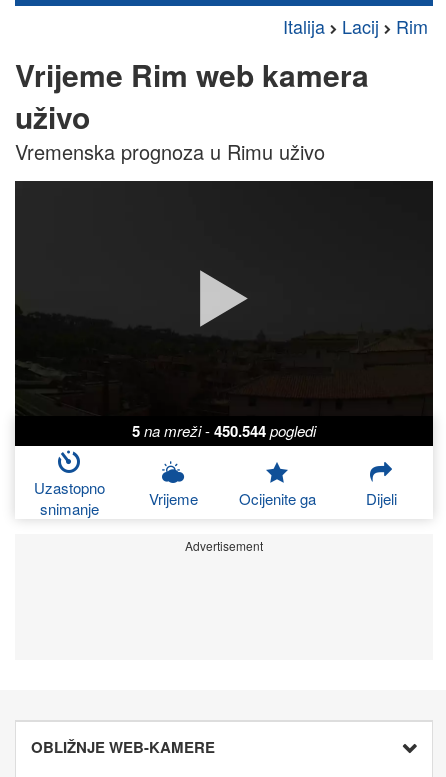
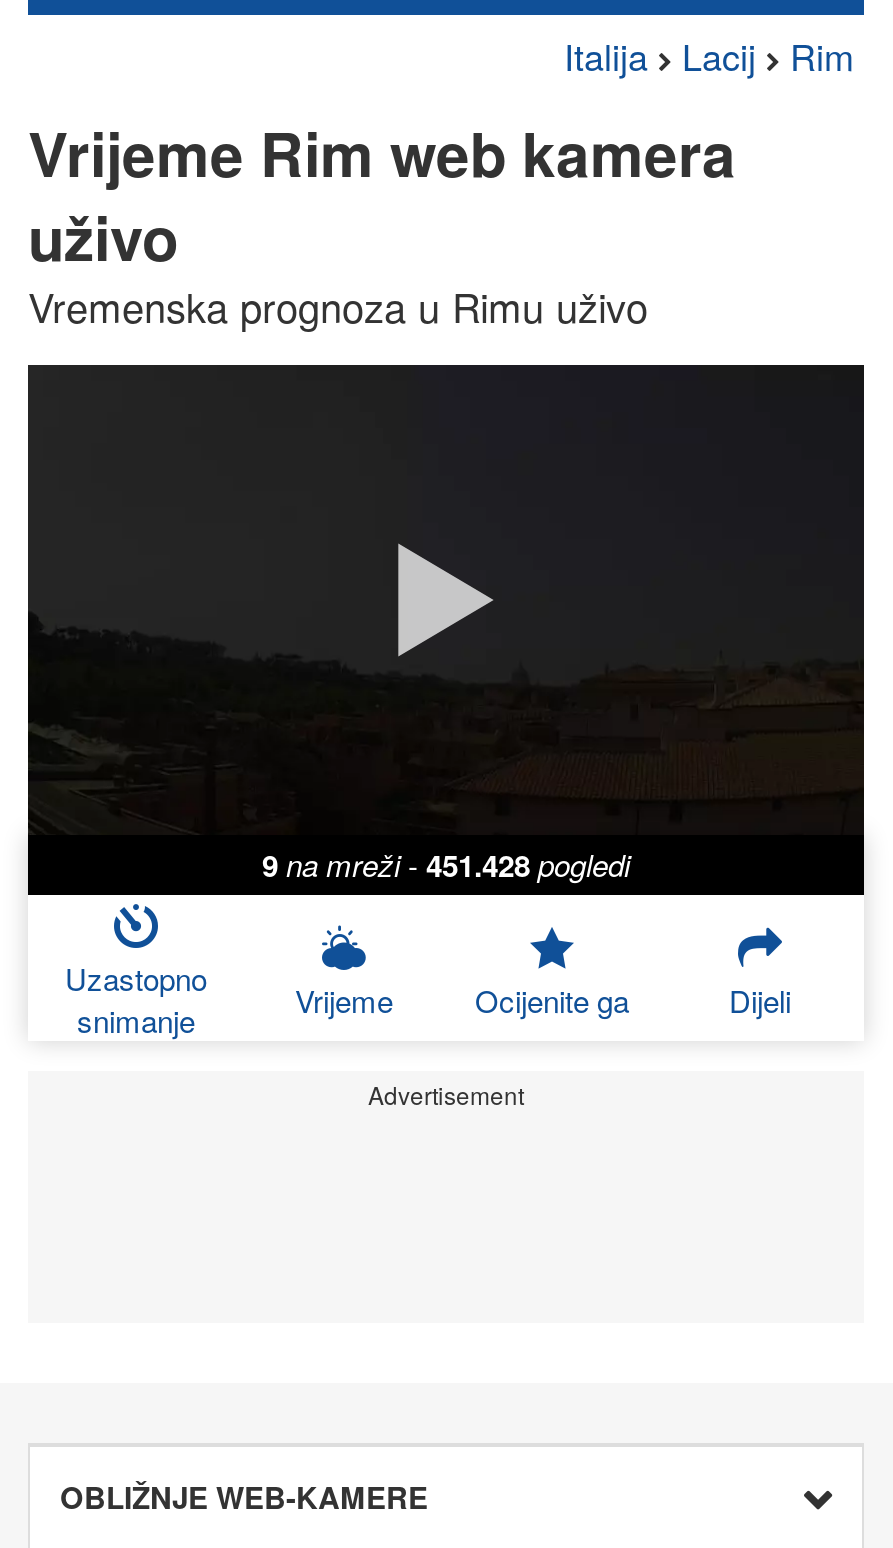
- 5 na mreži - 450.544 pogledi
+ 9 na mreži - 451.428 pogledi
